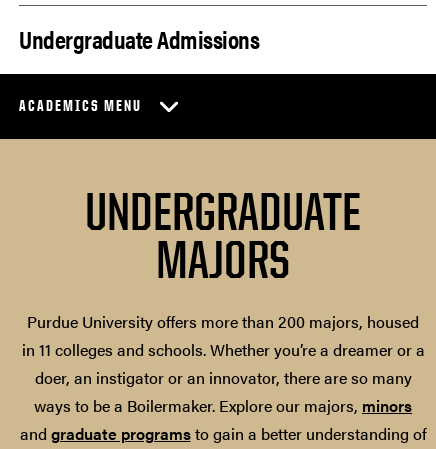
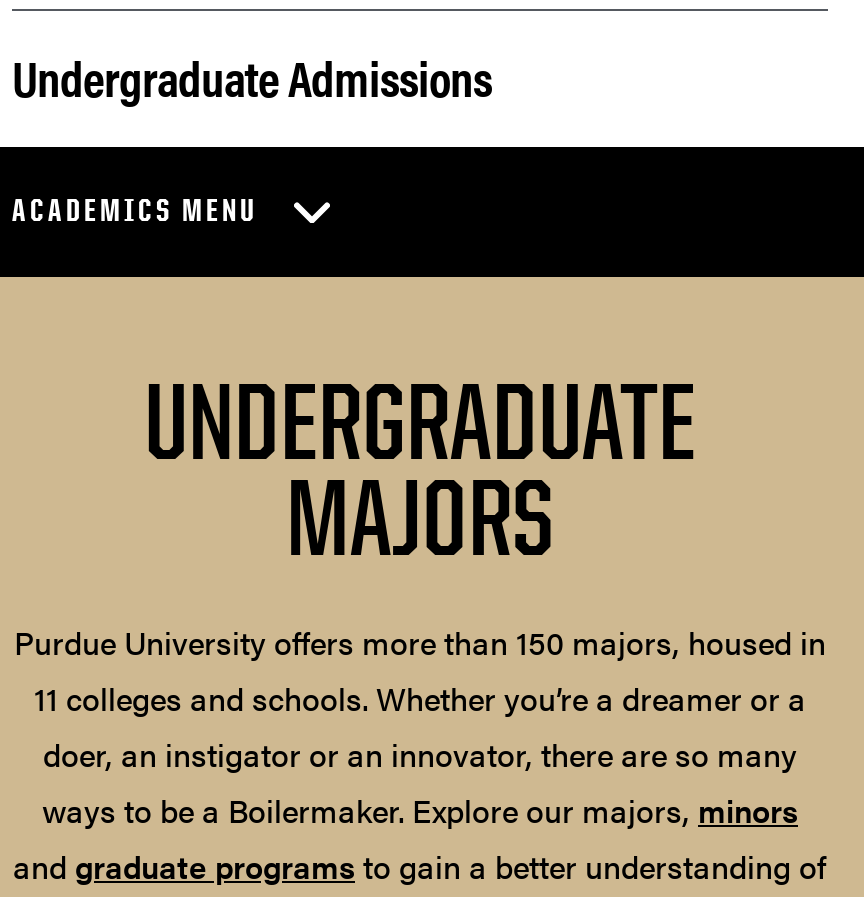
- Purdue University offers more than 200 majors, housed
- in 11 colleges and schools. Whether you’re a dreamer or a
+ Purdue University offers more than 150 majors, housed in
+ 11 colleges and schools. Whether you’re a dreamer or a
